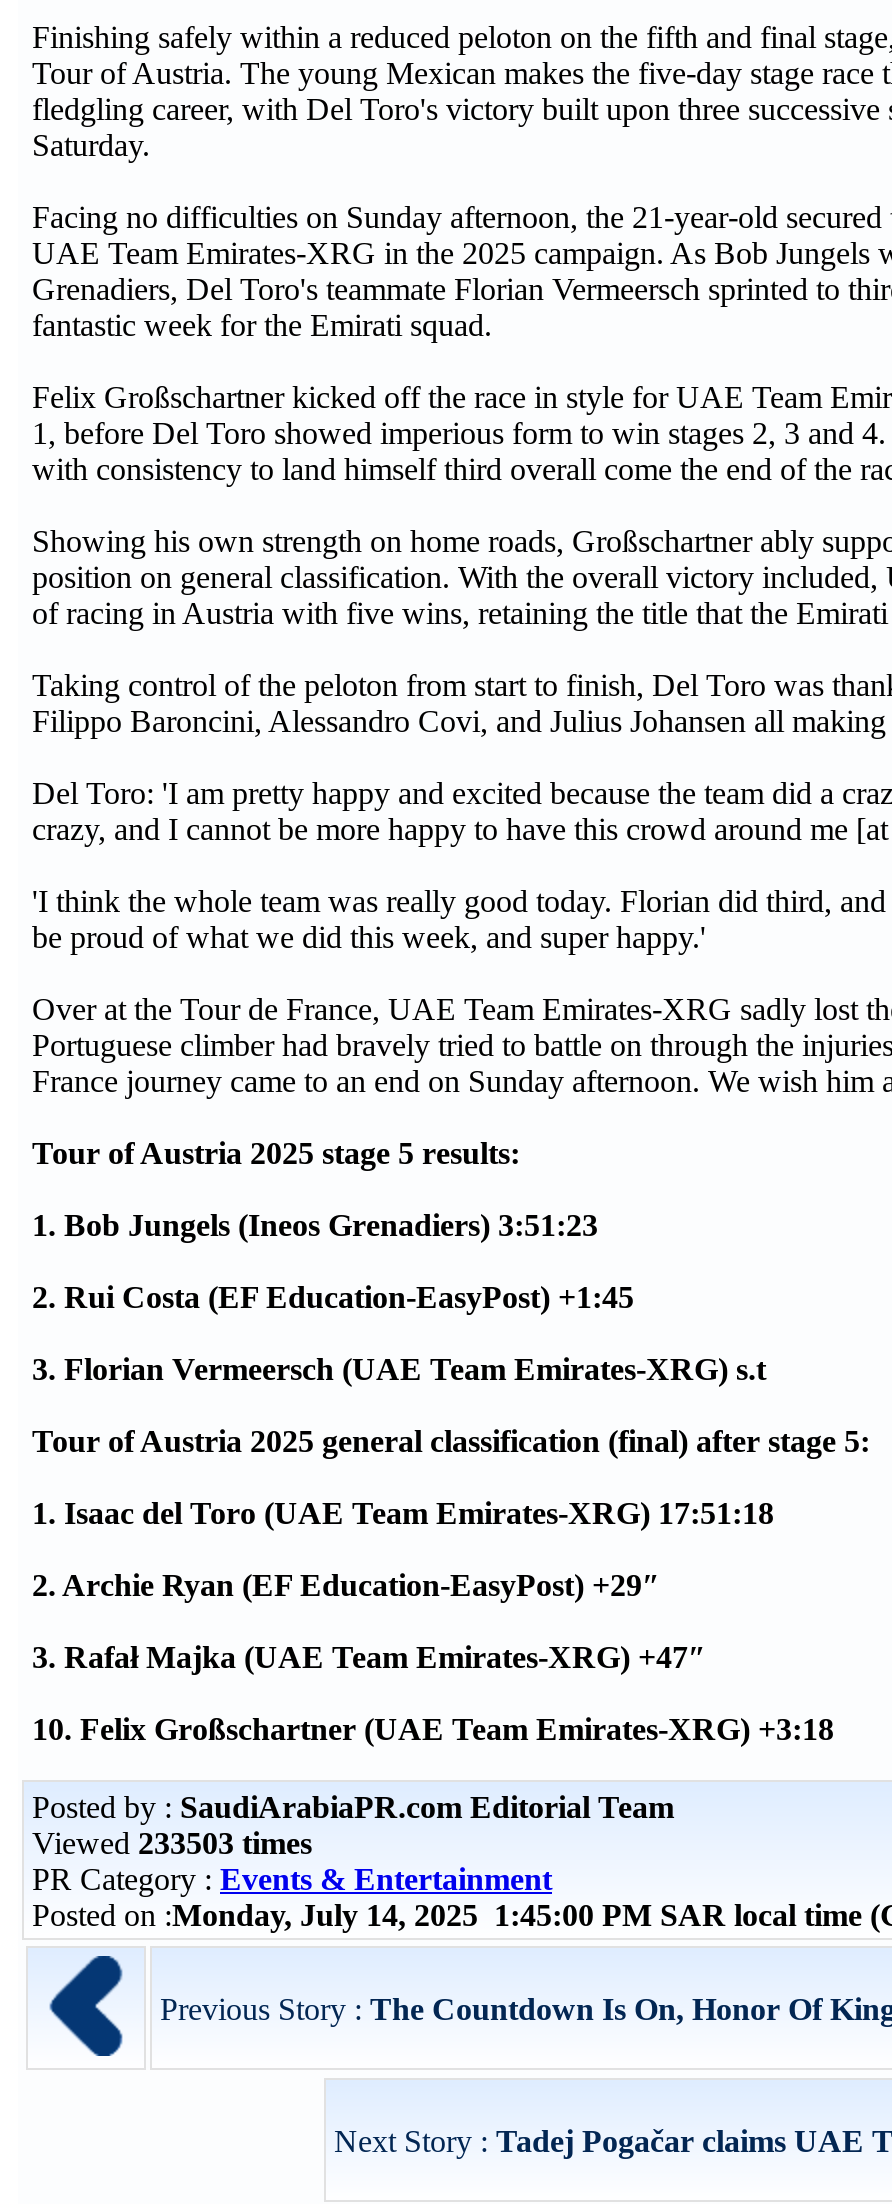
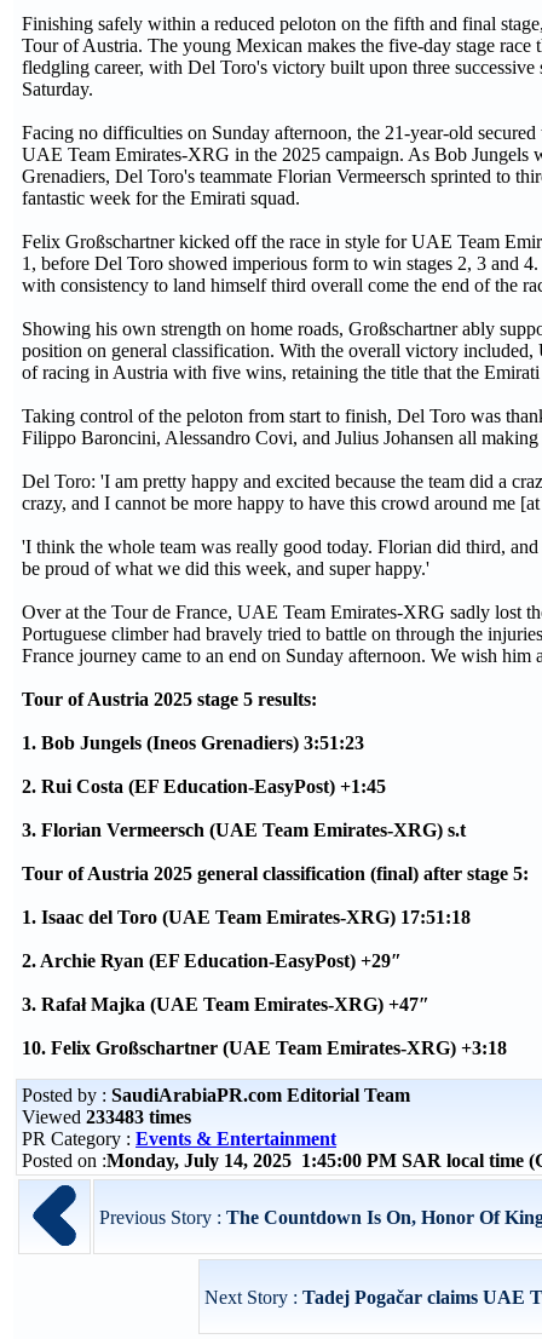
- Viewed 233503 times
+ Viewed 233483 times
